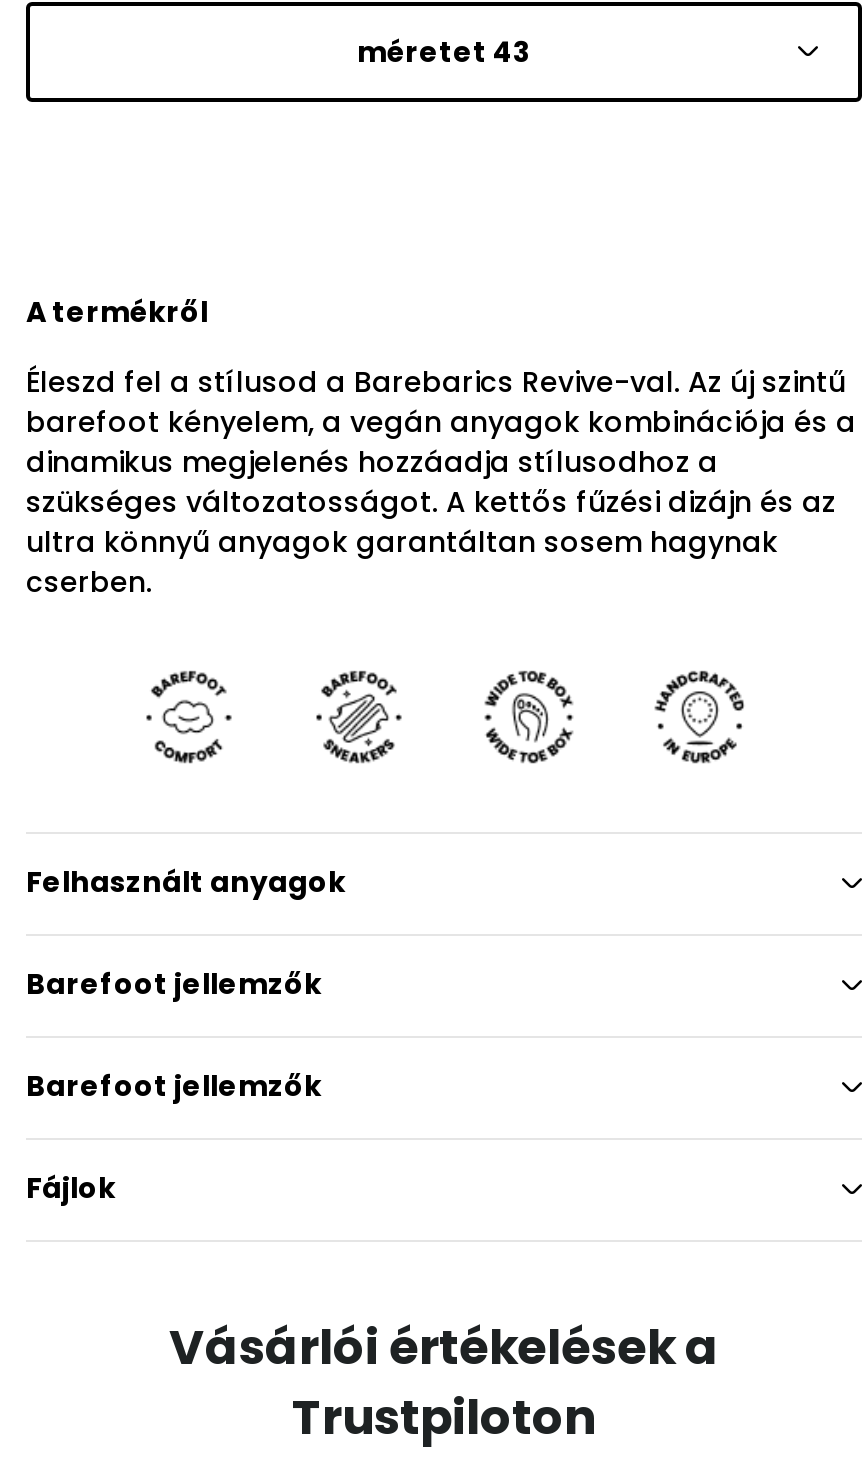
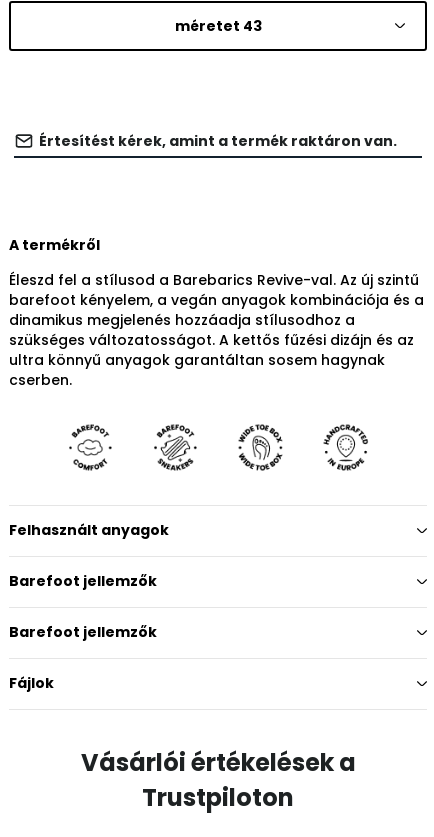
+ Értesítést kérek, amint a termék raktáron van.
